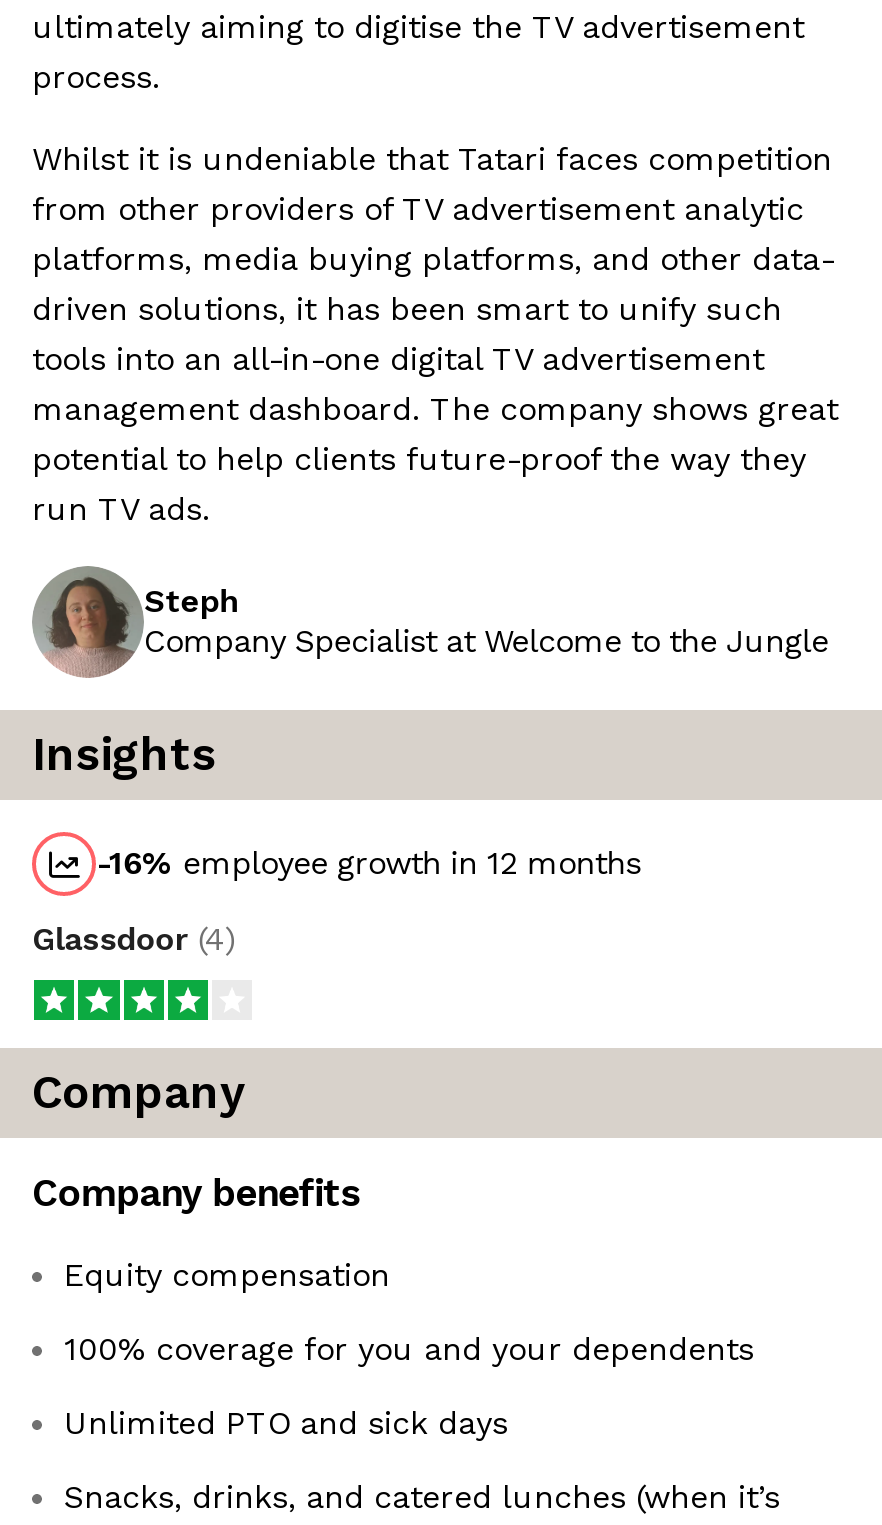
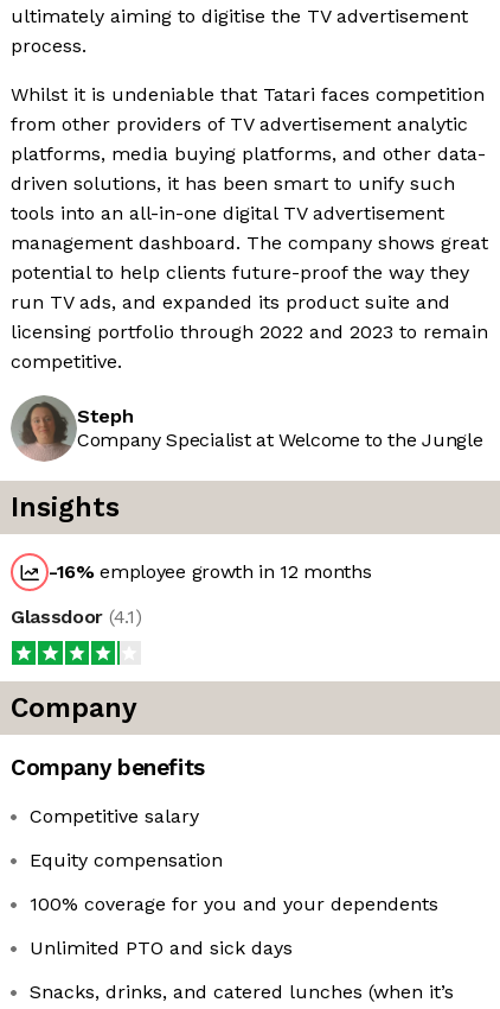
- run TV ads.
+ run TV ads, and expanded its product suite and
+ licensing portfolio through 2022 and 2023 to remain
+ competitive.

- Glassdoor (4)
+ Glassdoor (4.1)

+ Competitive salary
